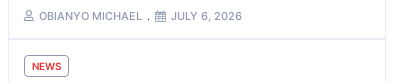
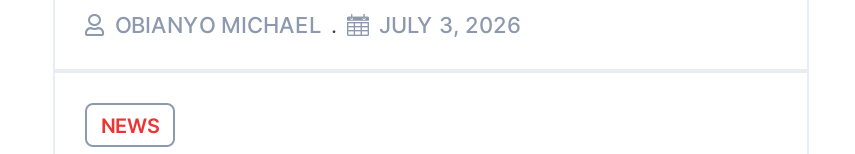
- JULY 6, 2026
+ JULY 3, 2026
